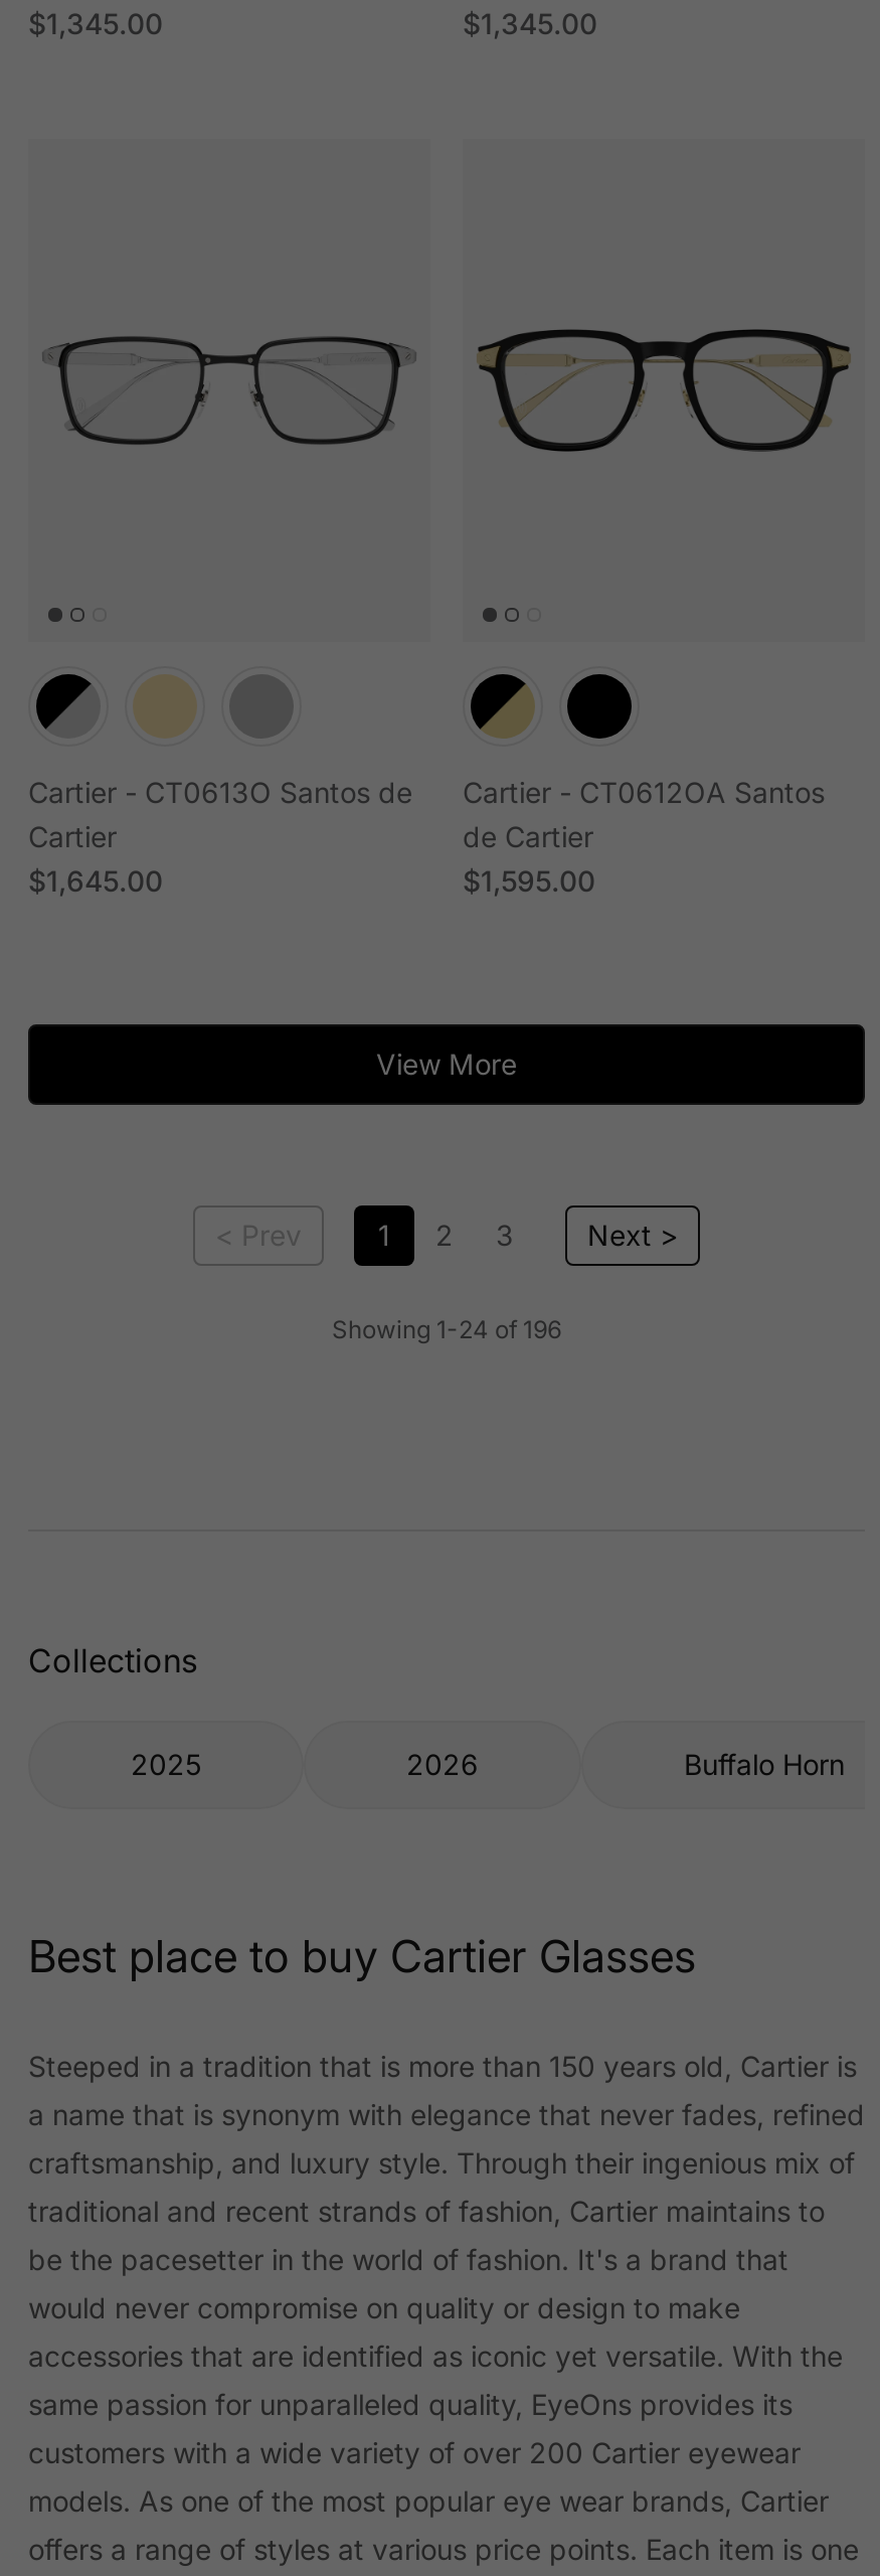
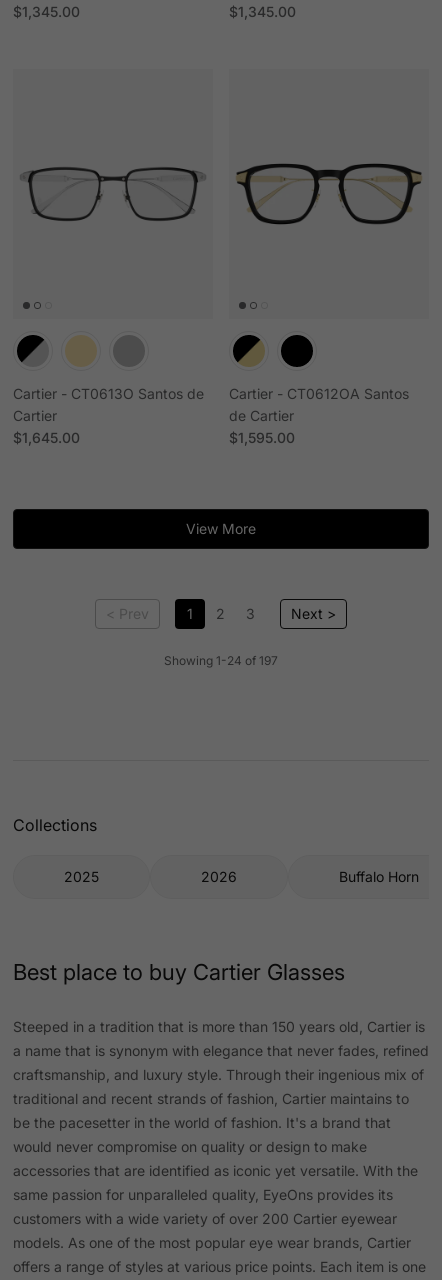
- Showing 1-24 of 196
+ Showing 1-24 of 197
